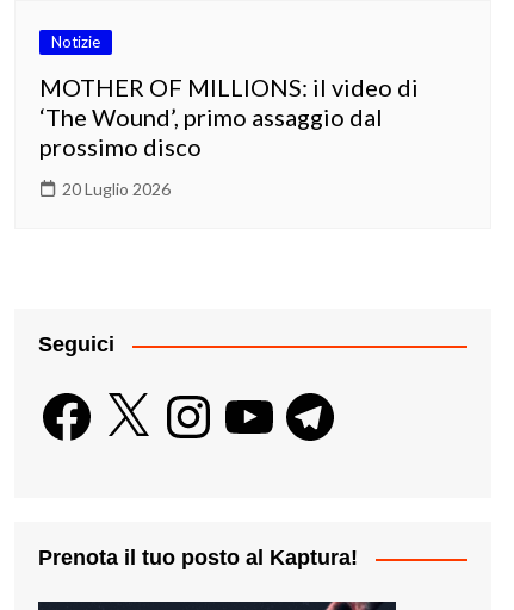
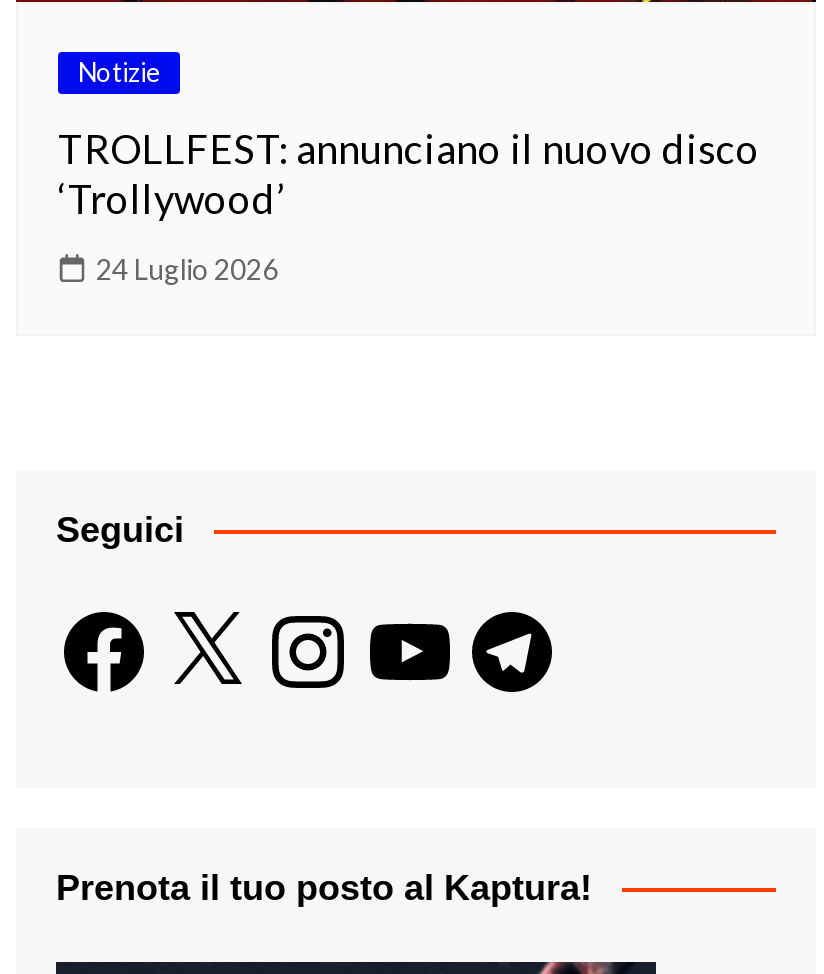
- MOTHER OF MILLIONS: il video di
- ‘The Wound’, primo assaggio dal
- prossimo disco
+ TROLLFEST: annunciano il nuovo disco
+ ‘Trollywood’

- 20 Luglio 2026
+ 24 Luglio 2026
